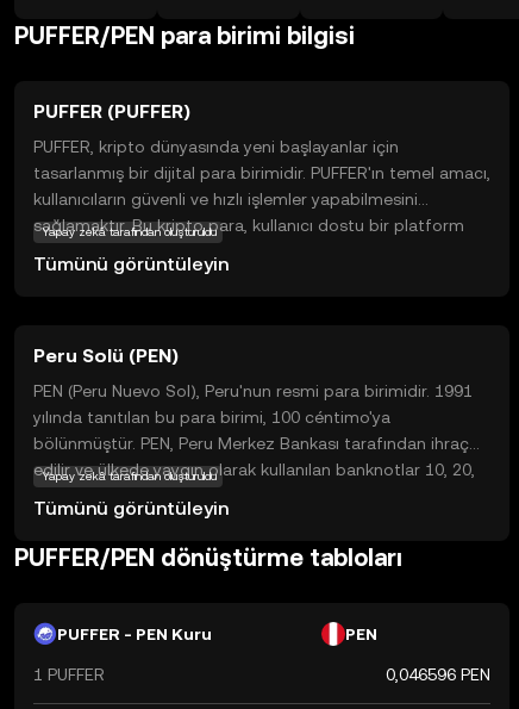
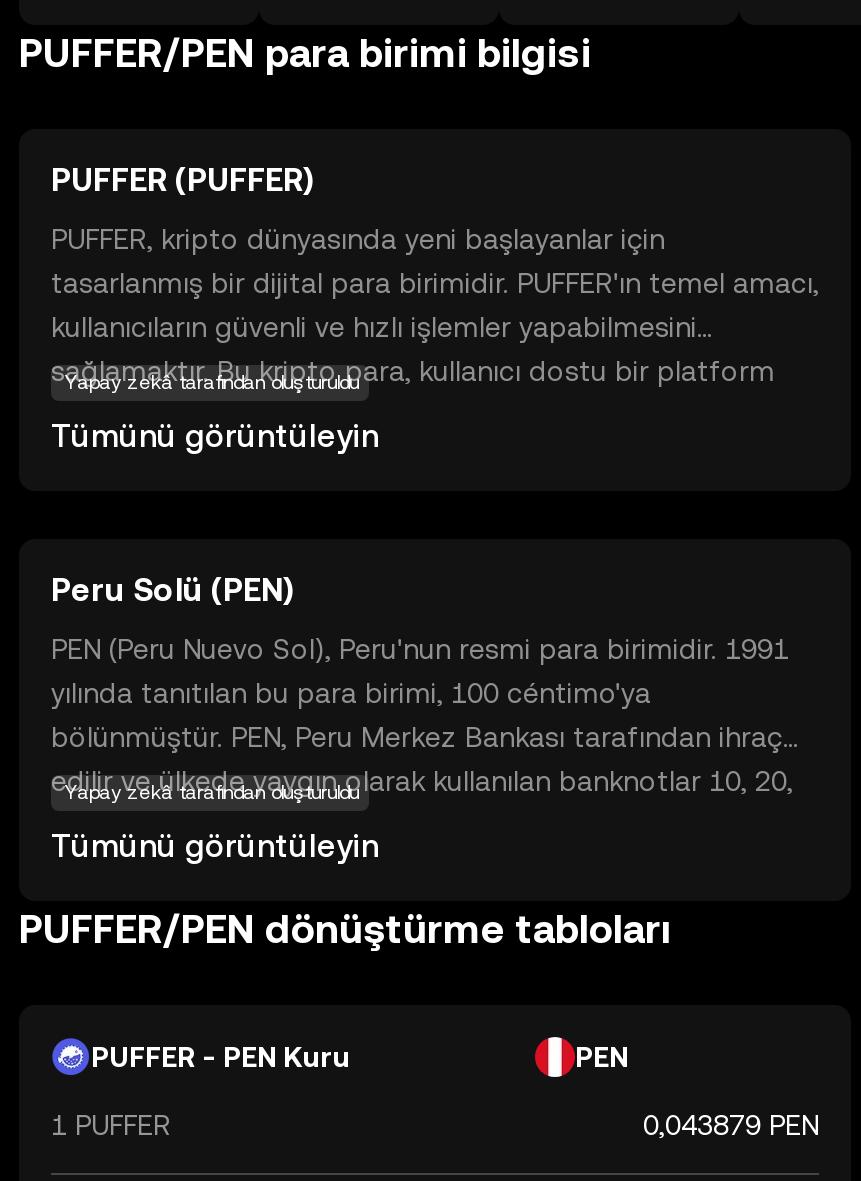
- 0,046596 PEN
+ 0,043879 PEN
